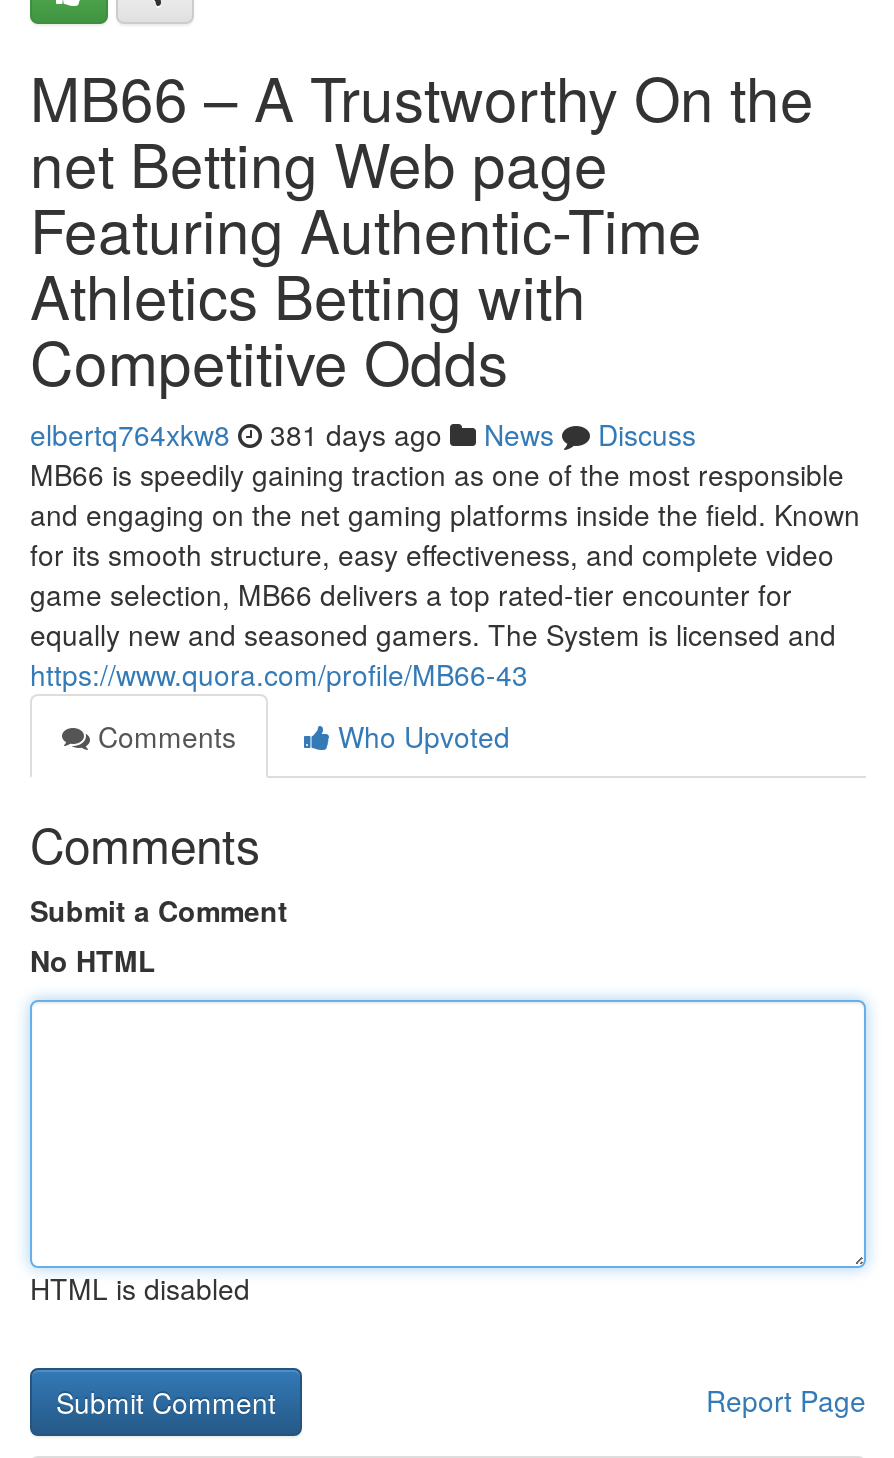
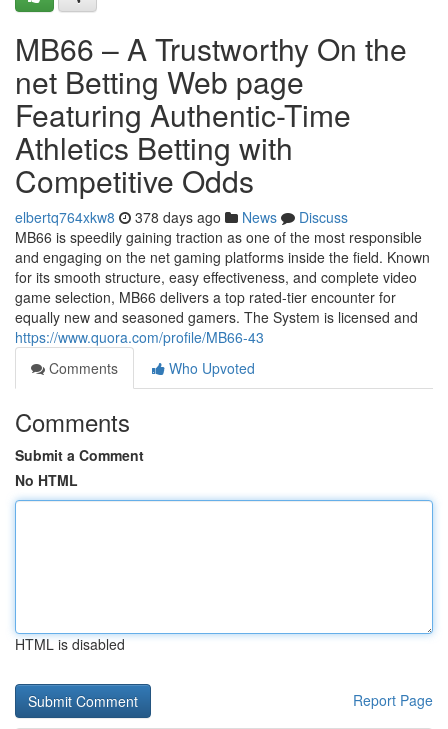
- elbertq764xkw8 381 days ago News Discuss
+ elbertq764xkw8 378 days ago News Discuss
